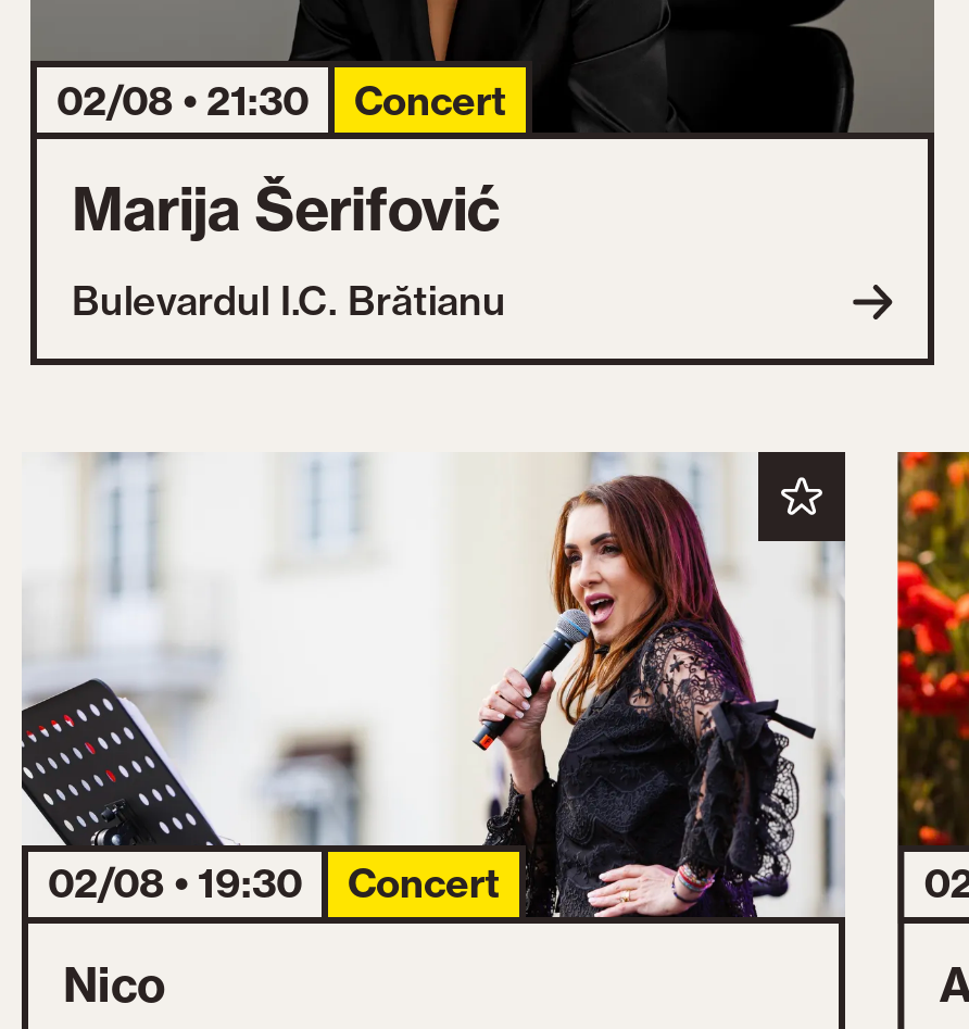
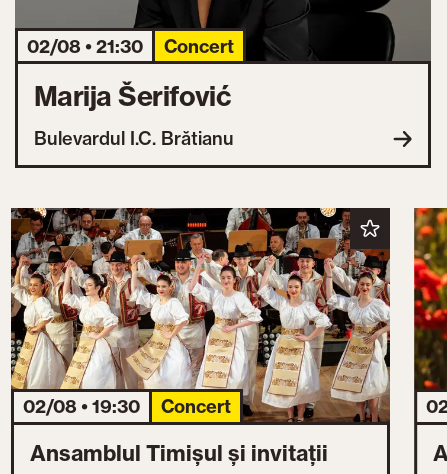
- [image]
- Nico
+ [image]
+ Ansamblul Timișul și invitații
